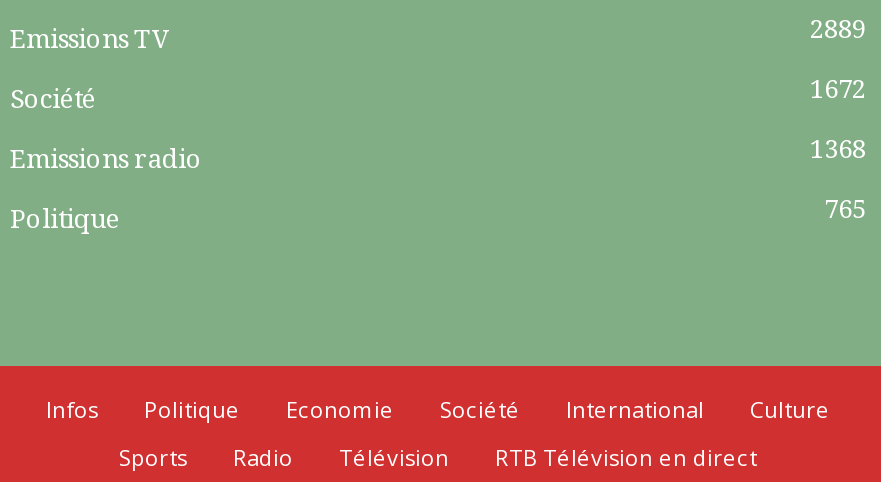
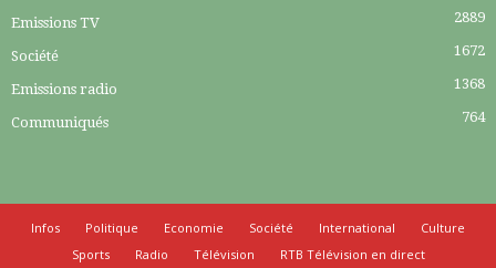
- Politique
- 765
+ Communiqués
+ 764
